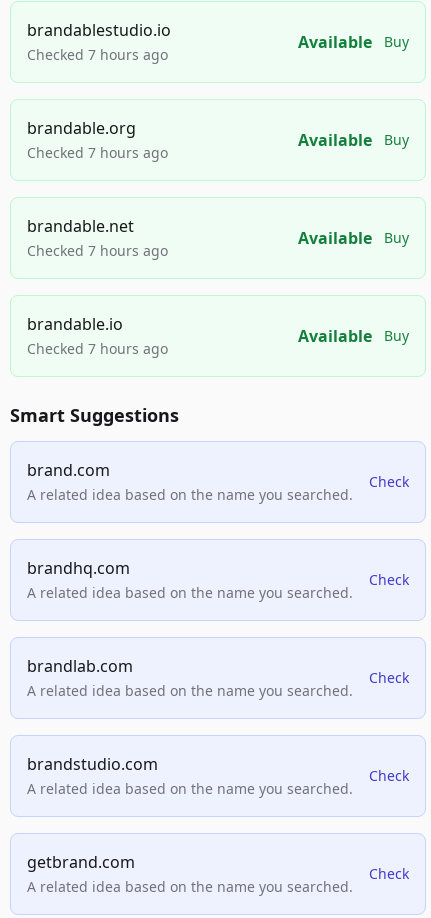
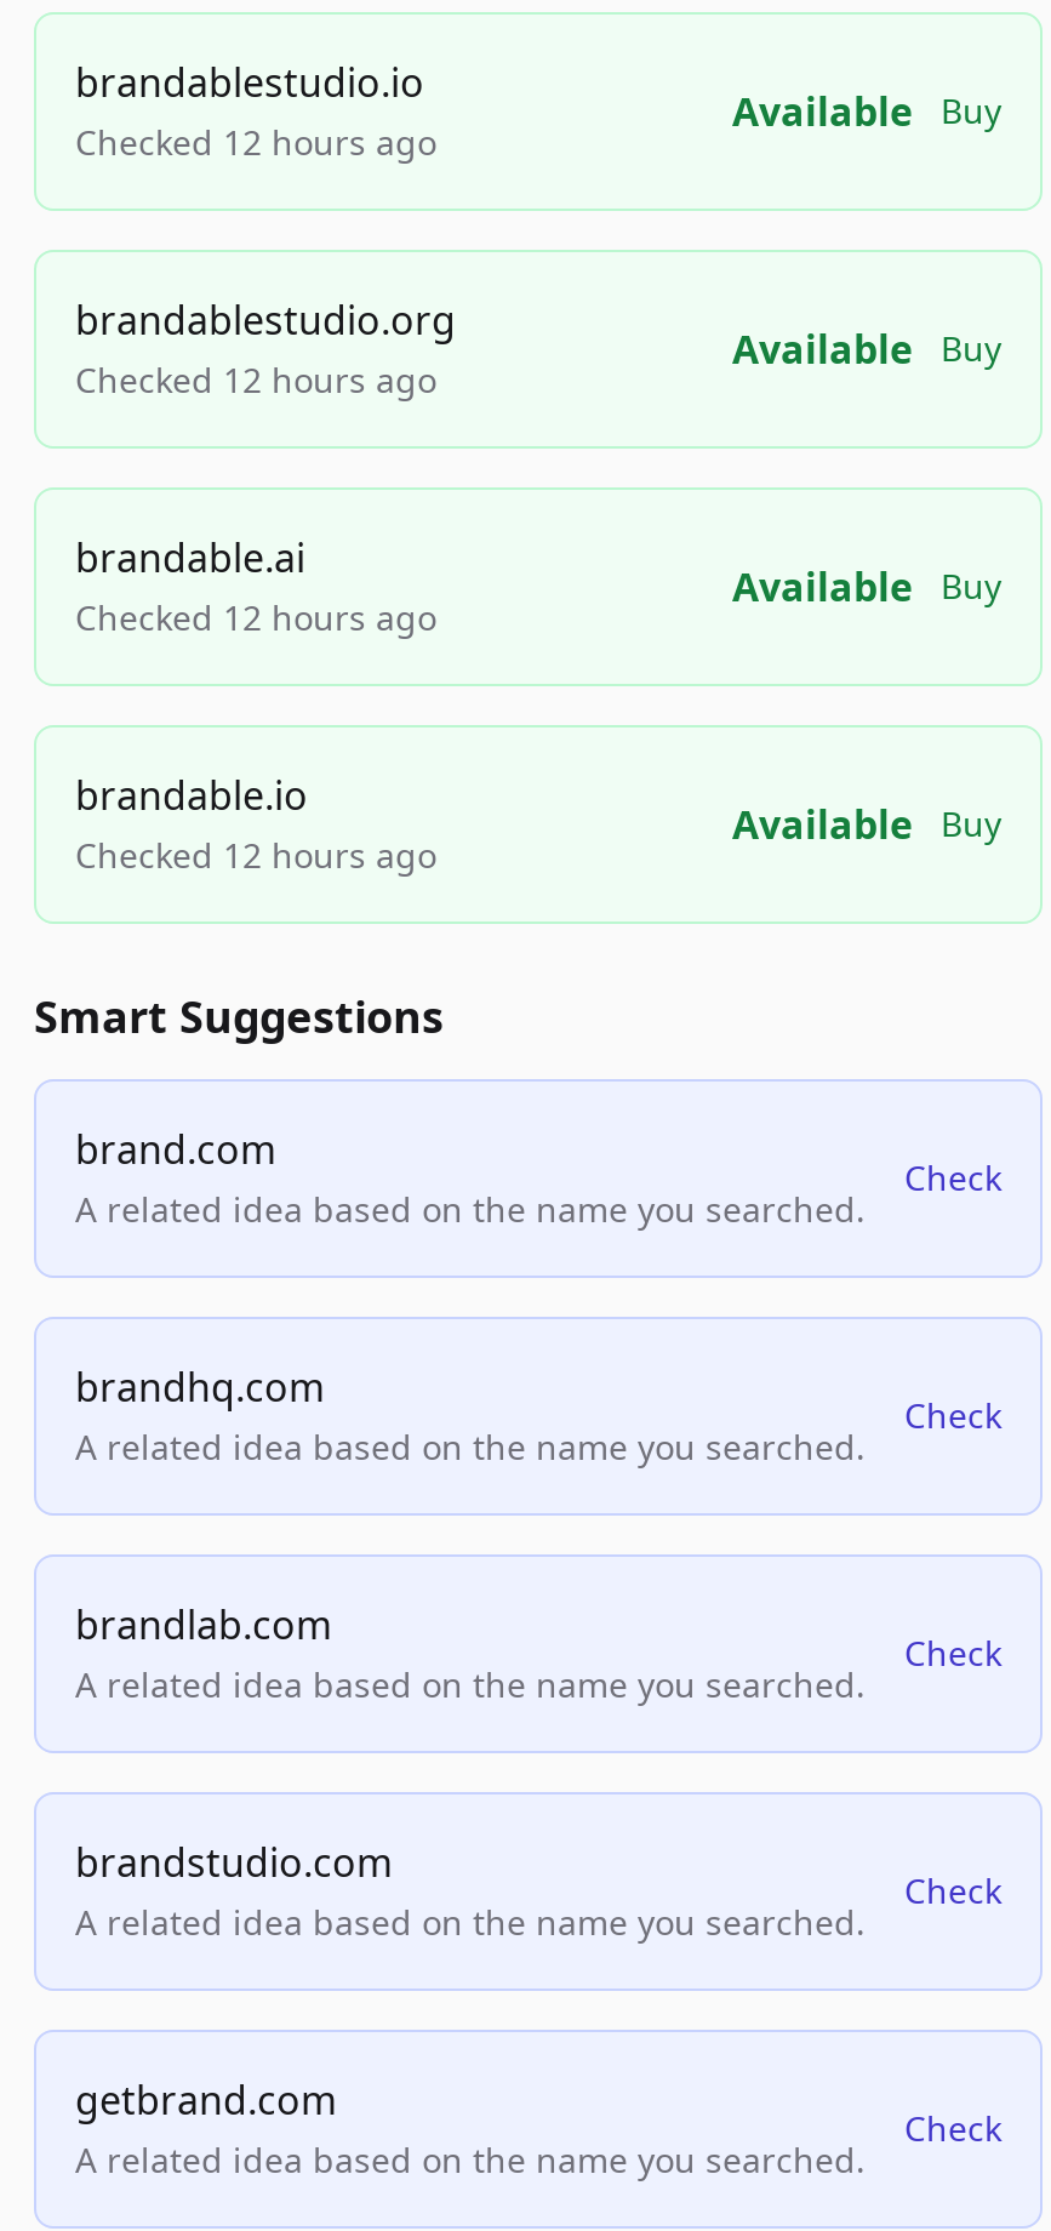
- Checked 7 hours ago
+ Checked 12 hours ago

- brandable.org
- Checked 7 hours ago
+ brandablestudio.org
+ Checked 12 hours ago

- brandable.net
- Checked 7 hours ago
+ brandable.ai
+ Checked 12 hours ago

- Checked 7 hours ago
+ Checked 12 hours ago
